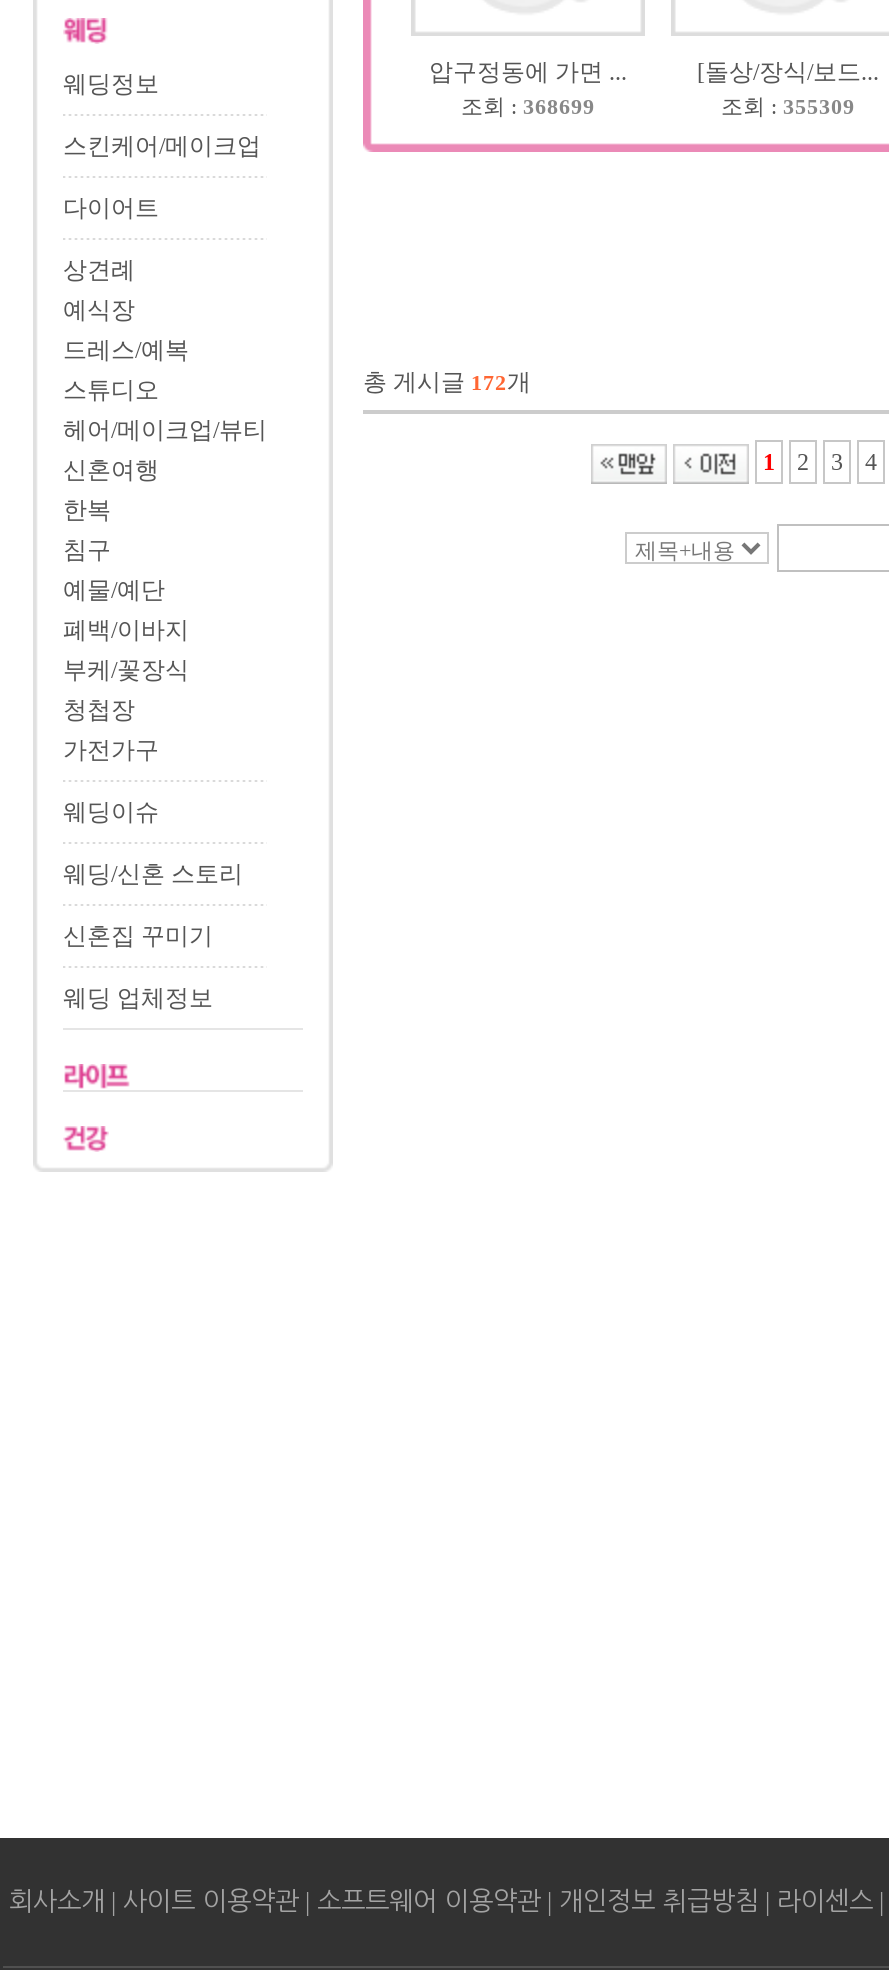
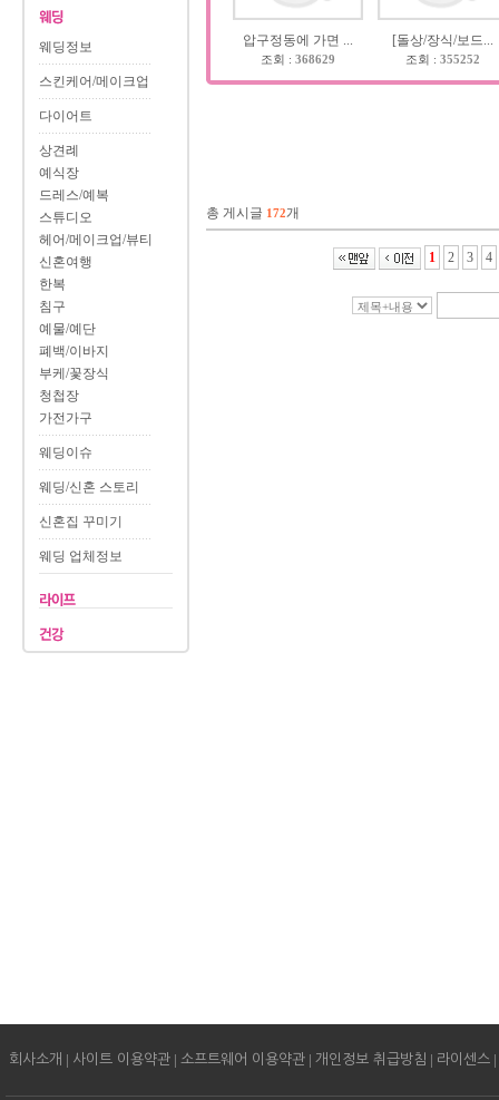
- 조회 : 368699
+ 조회 : 368629

- 조회 : 355309
+ 조회 : 355252
